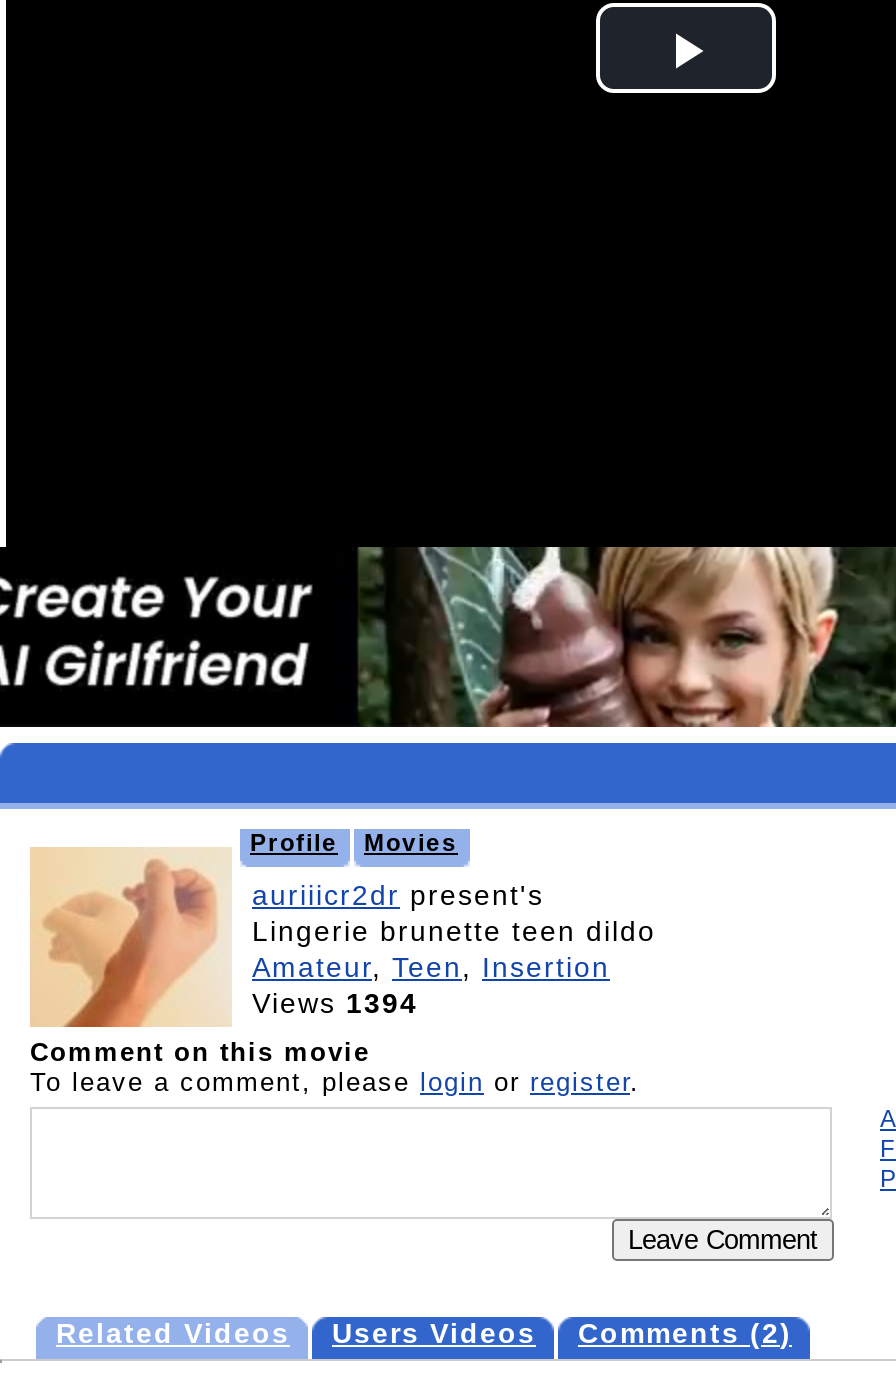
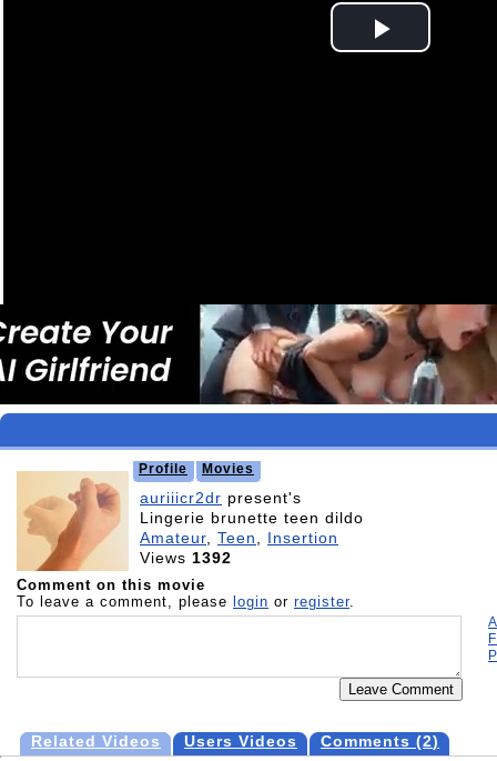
- [image]
+ [image]

- Views 1394
+ Views 1392
